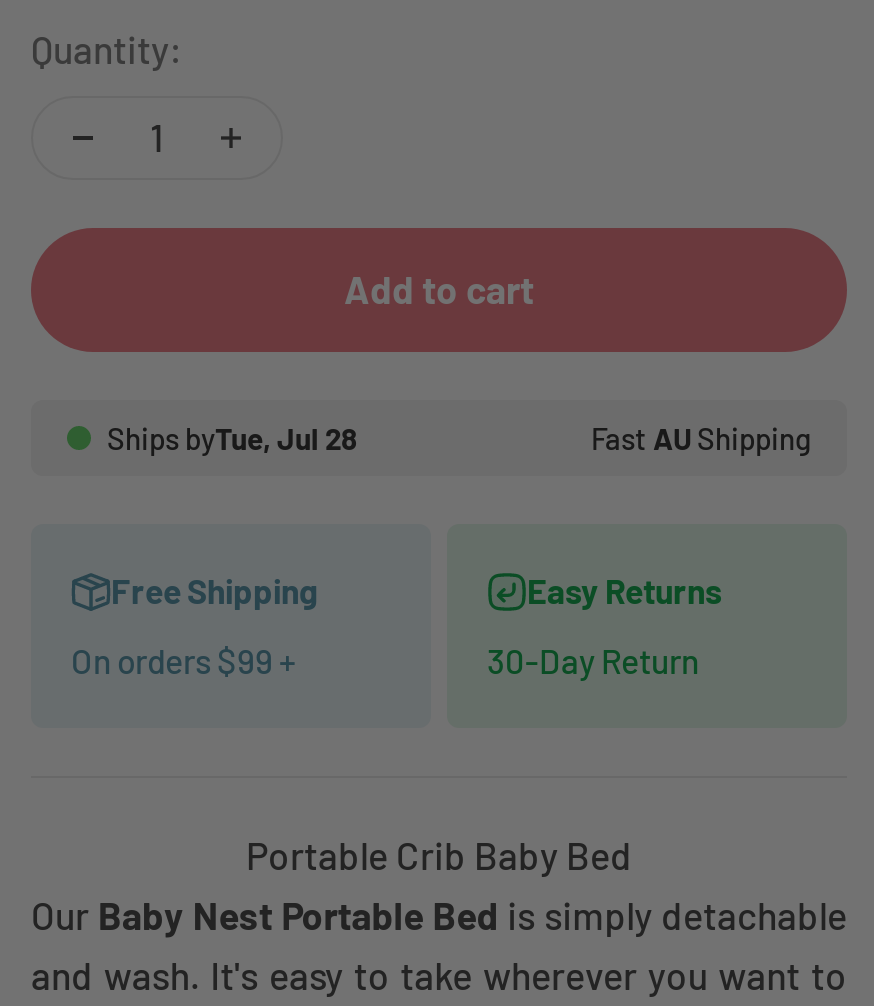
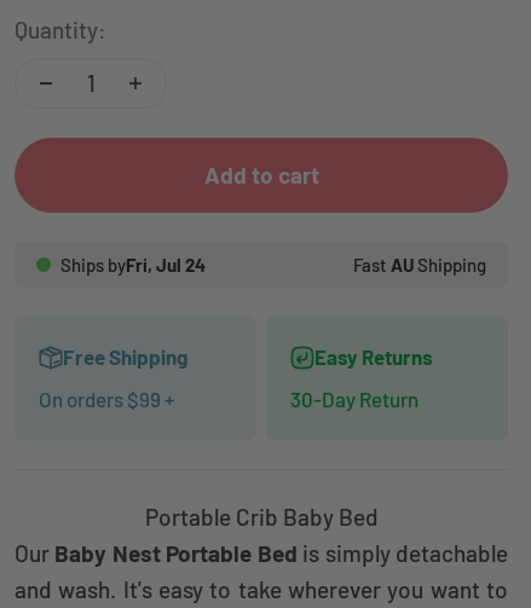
- Ships byTue, Jul 28
+ Ships byFri, Jul 24
